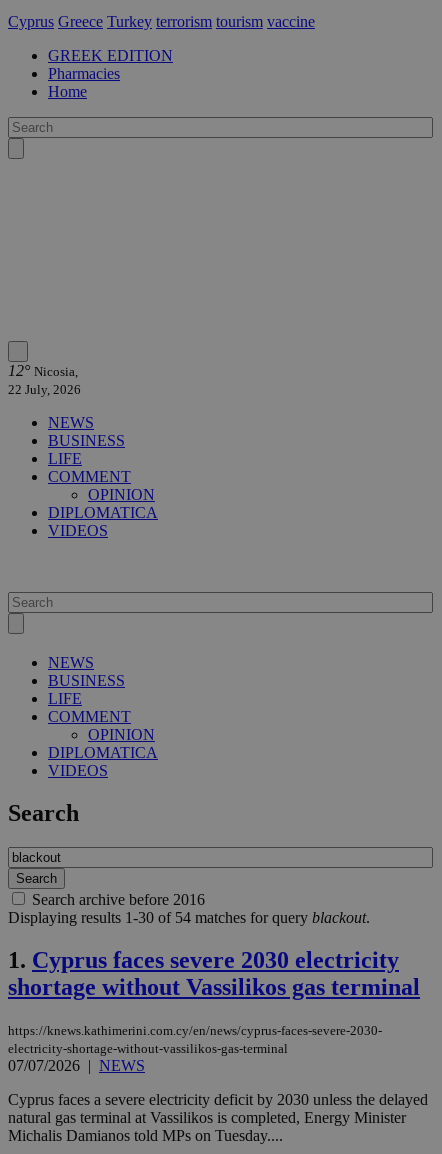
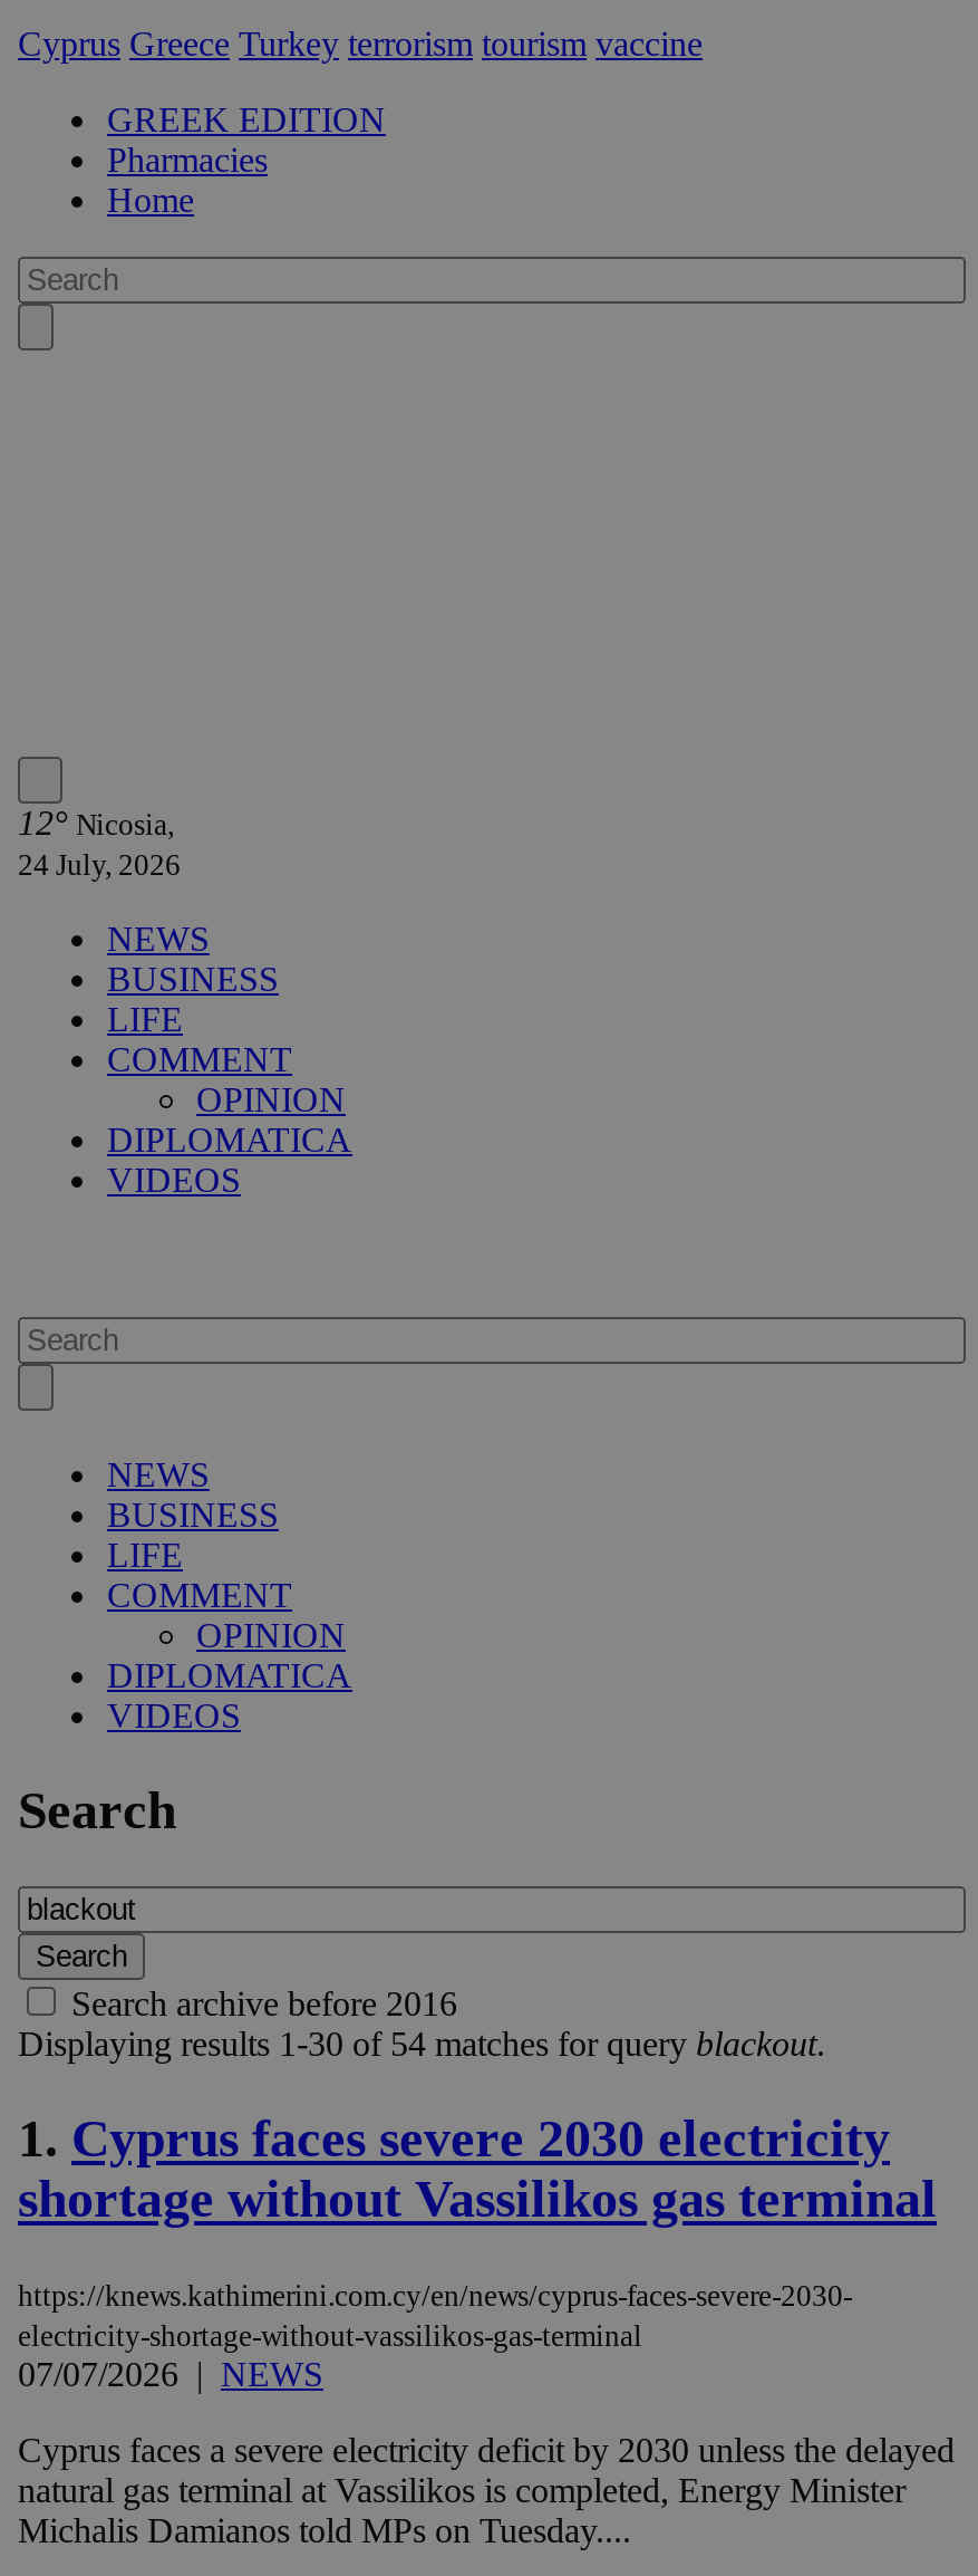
- 22 July, 2026
+ 24 July, 2026
